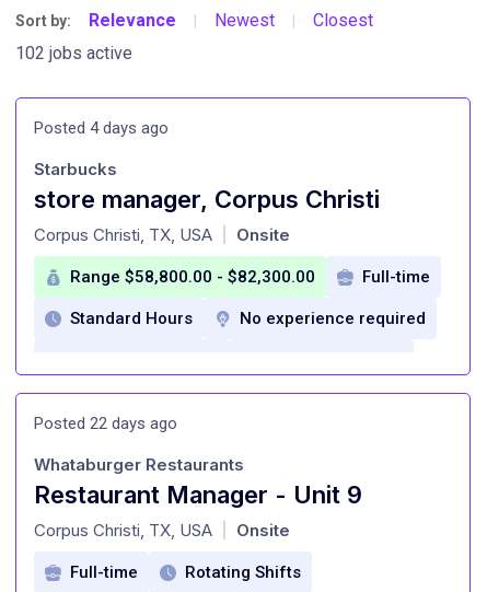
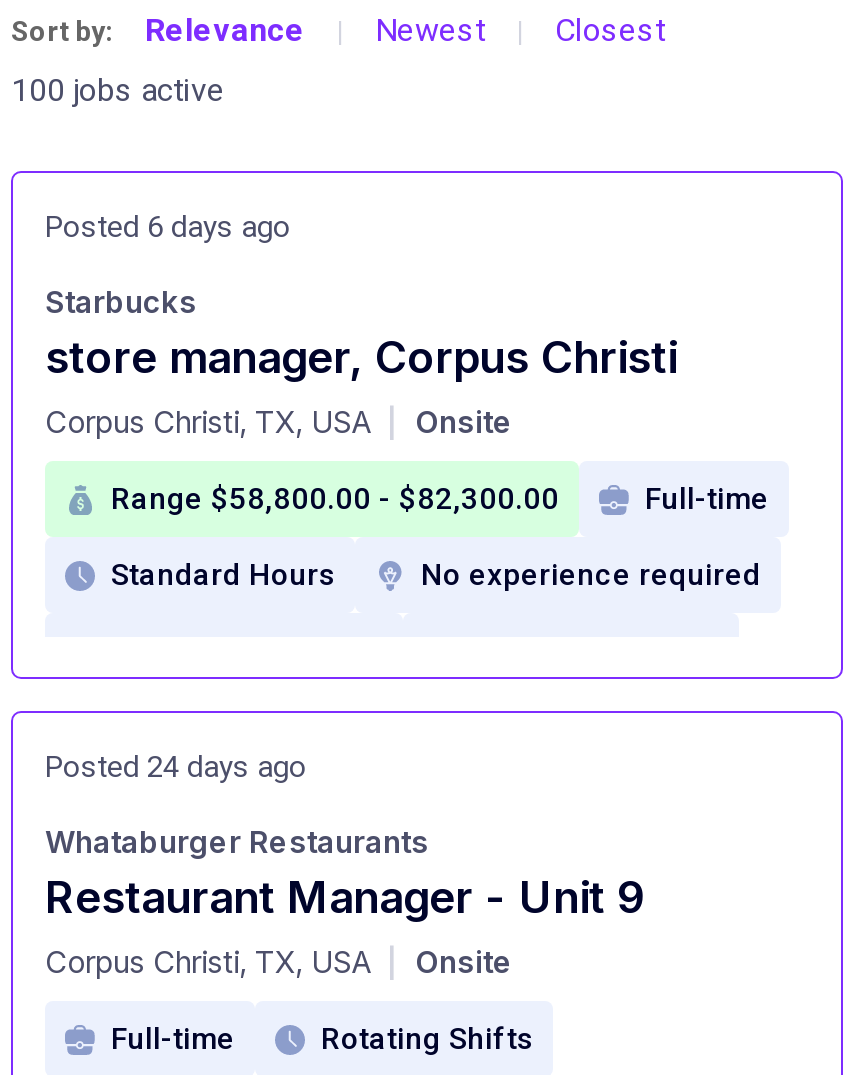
- 102 jobs active
+ 100 jobs active

- Posted 4 days ago
+ Posted 6 days ago

- Posted 22 days ago
+ Posted 24 days ago
